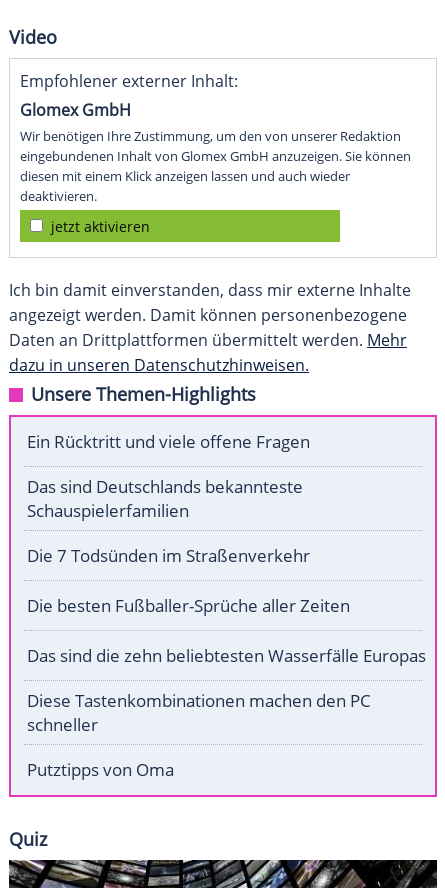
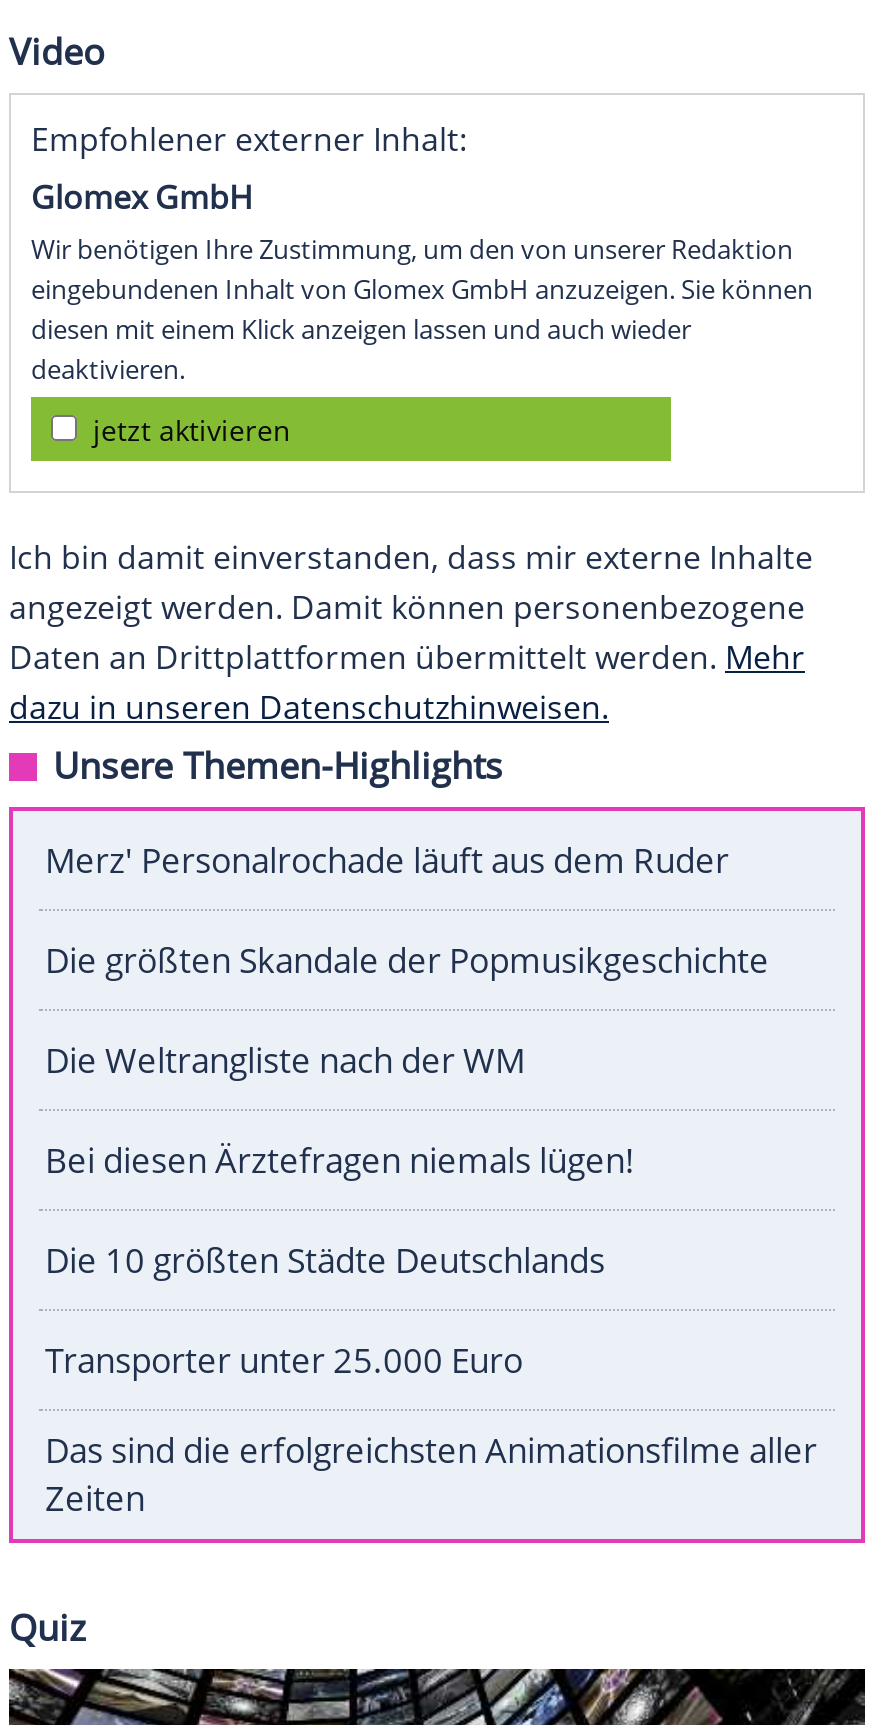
- Ein Rücktritt und viele offene Fragen
+ Merz' Personalrochade läuft aus dem Ruder

- Das sind Deutschlands bekannteste
- Schauspielerfamilien
+ Die größten Skandale der Popmusikgeschichte

- Die 7 Todsünden im Straßenverkehr
+ Die Weltrangliste nach der WM

- Die besten Fußballer-Sprüche aller Zeiten
+ Bei diesen Ärztefragen niemals lügen!

- Das sind die zehn beliebtesten Wasserfälle Europas
+ Die 10 größten Städte Deutschlands

- Diese Tastenkombinationen machen den PC
- schneller
+ Transporter unter 25.000 Euro

- Putztipps von Oma
+ Das sind die erfolgreichsten Animationsfilme aller
+ Zeiten
